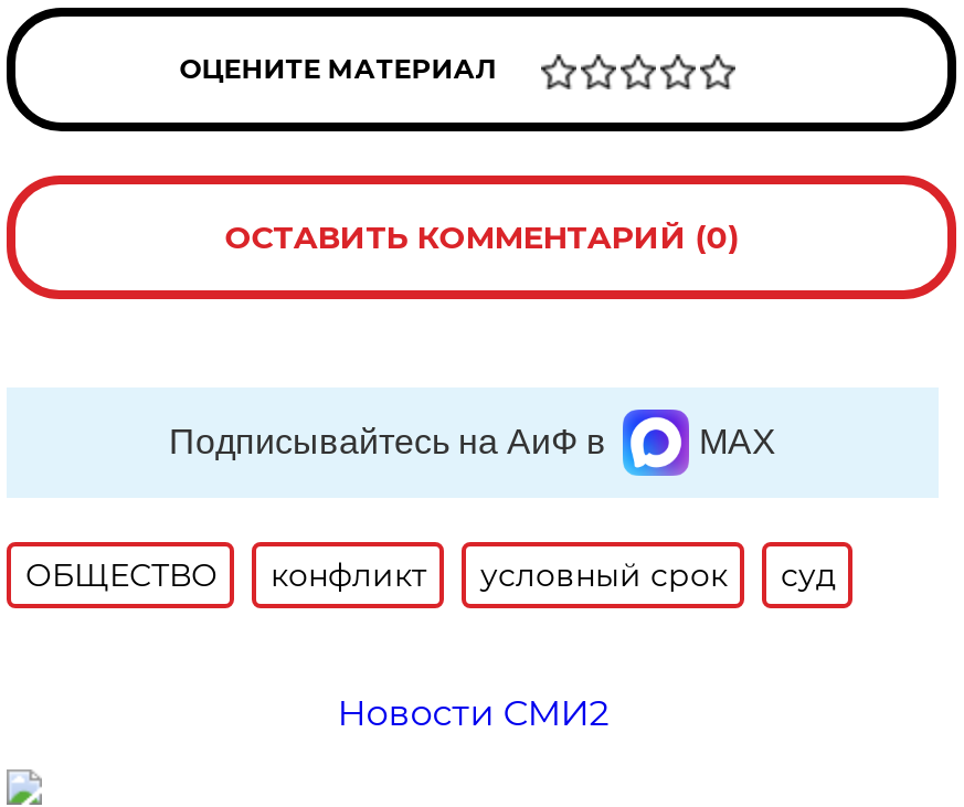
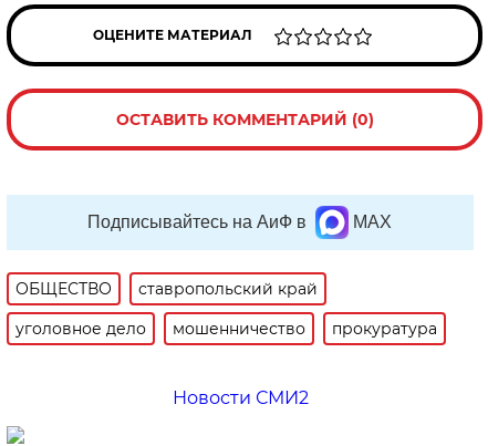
- конфликт
- условный срок
- суд
+ ставропольский край
+ уголовное дело
+ мошенничество
+ прокуратура
